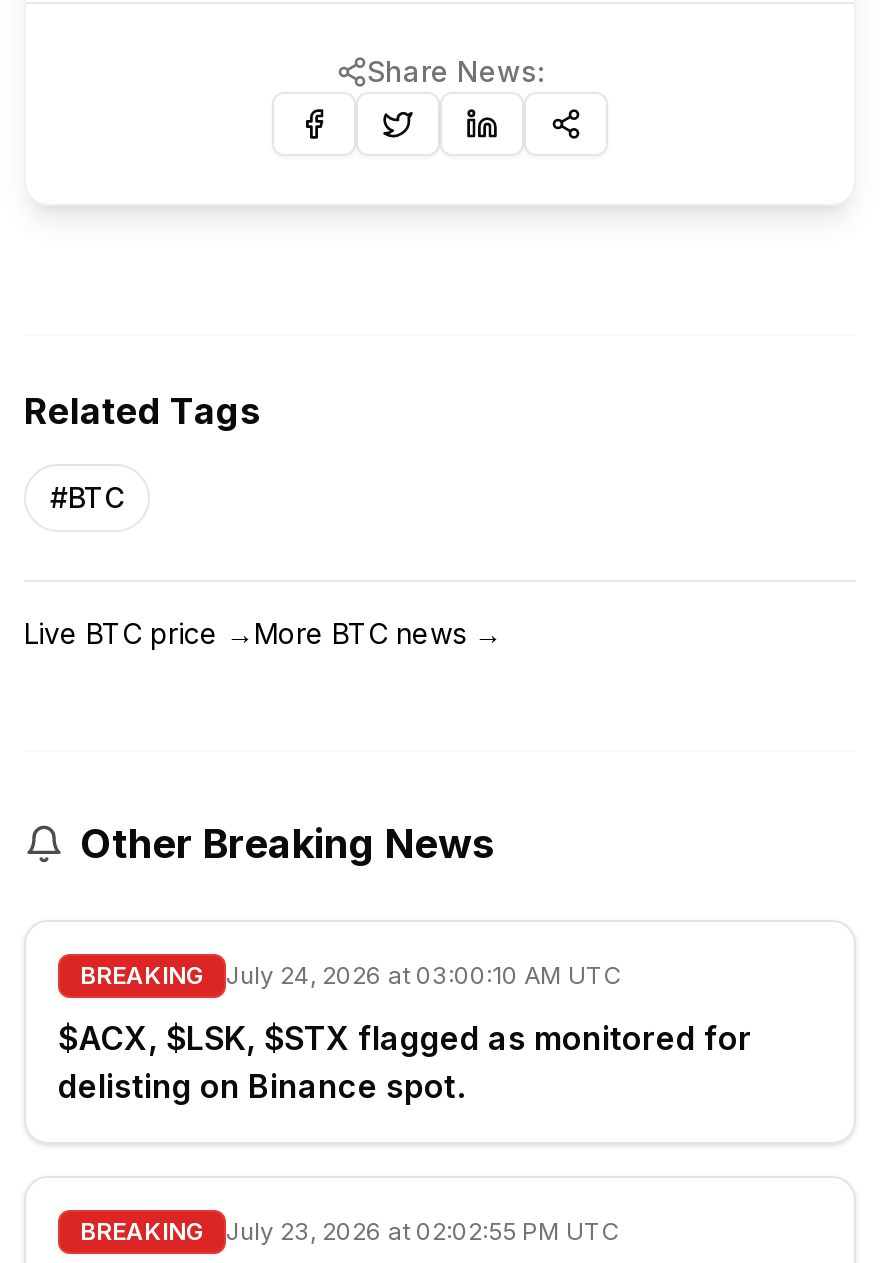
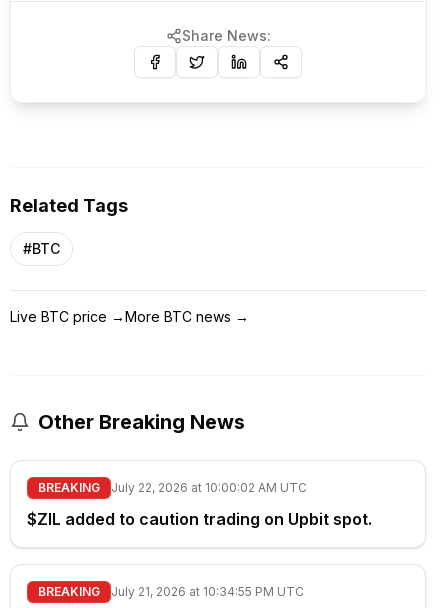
- BREAKING July 24, 2026 at 03:00:10 AM UTC
+ BREAKING July 22, 2026 at 10:00:02 AM UTC

- $ACX, $LSK, $STX flagged as monitored for
- delisting on Binance spot.
+ $ZIL added to caution trading on Upbit spot.

- BREAKING July 23, 2026 at 02:02:55 PM UTC
+ BREAKING July 21, 2026 at 10:34:55 PM UTC
